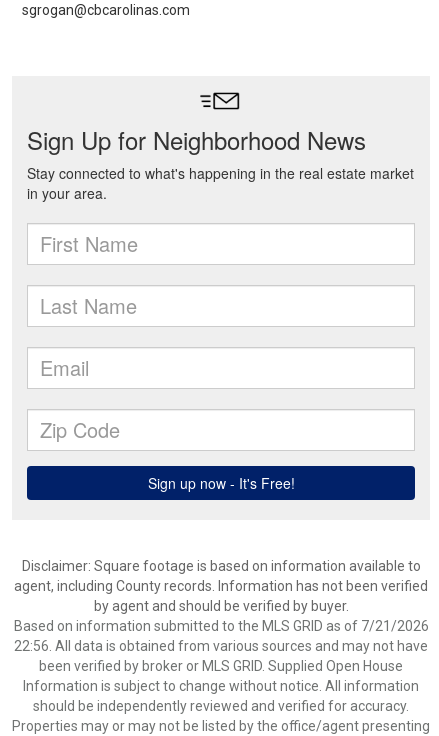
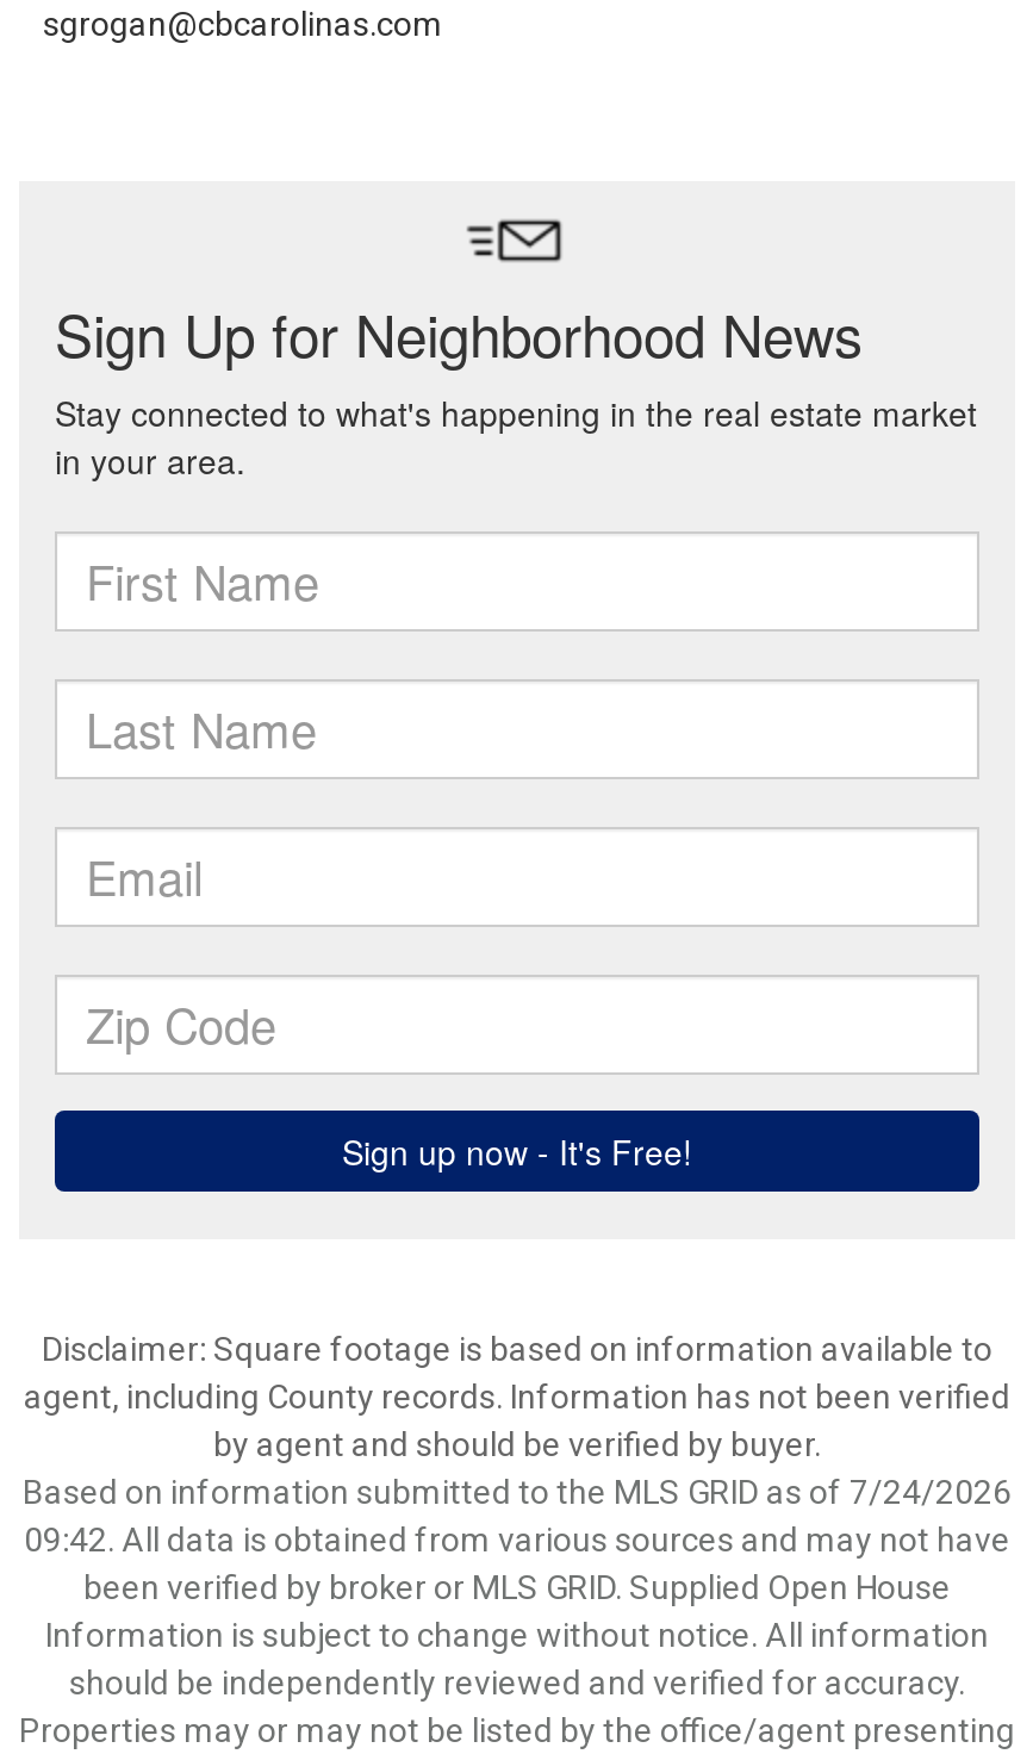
- Based on information submitted to the MLS GRID as of 7/21/2026
+ Based on information submitted to the MLS GRID as of 7/24/2026

- 22:56. All data is obtained from various sources and may not have
+ 09:42. All data is obtained from various sources and may not have
